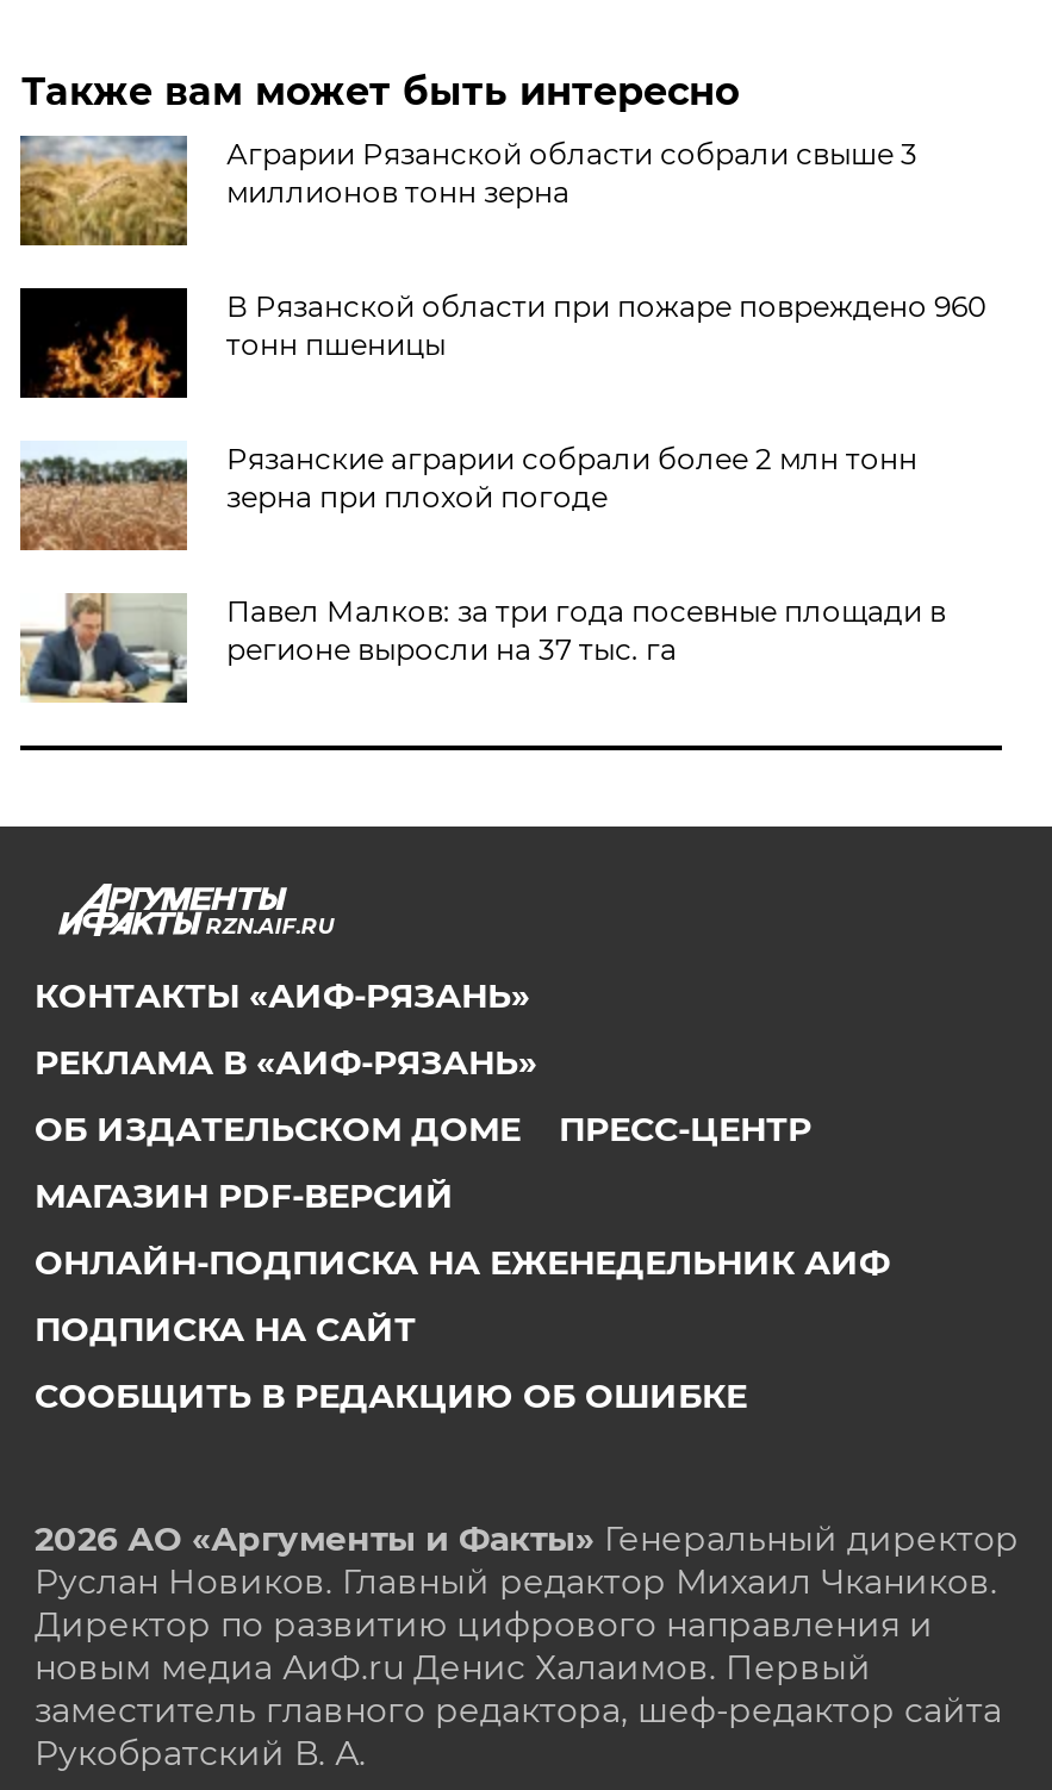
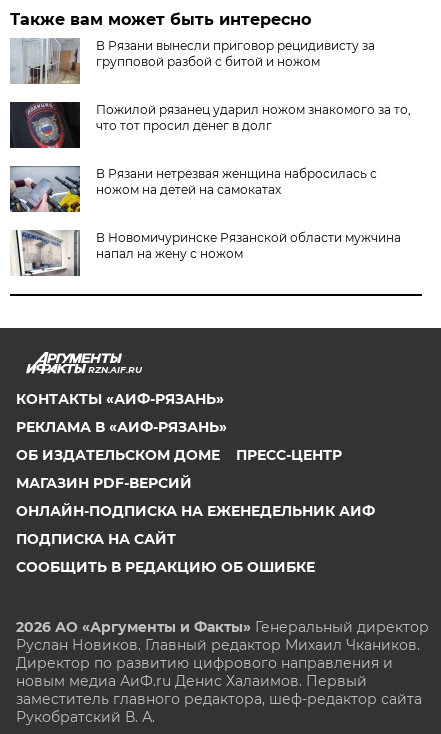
- [image]
- Аграрии Рязанской области собрали свыше 3
- миллионов тонн зерна
+ [image]
+ В Рязани вынесли приговор рецидивисту за
+ групповой разбой с битой и ножом

- [image]
- В Рязанской области при пожаре повреждено 960
- тонн пшеницы
+ [image]
+ Пожилой рязанец ударил ножом знакомого за то,
+ что тот просил денег в долг

- [image]
- Рязанские аграрии собрали более 2 млн тонн
- зерна при плохой погоде
+ [image]
+ В Рязани нетрезвая женщина набросилась с
+ ножом на детей на самокатах

- [image]
- Павел Малков: за три года посевные площади в
- регионе выросли на 37 тыс. га
+ [image]
+ В Новомичуринске Рязанской области мужчина
+ напал на жену с ножом
